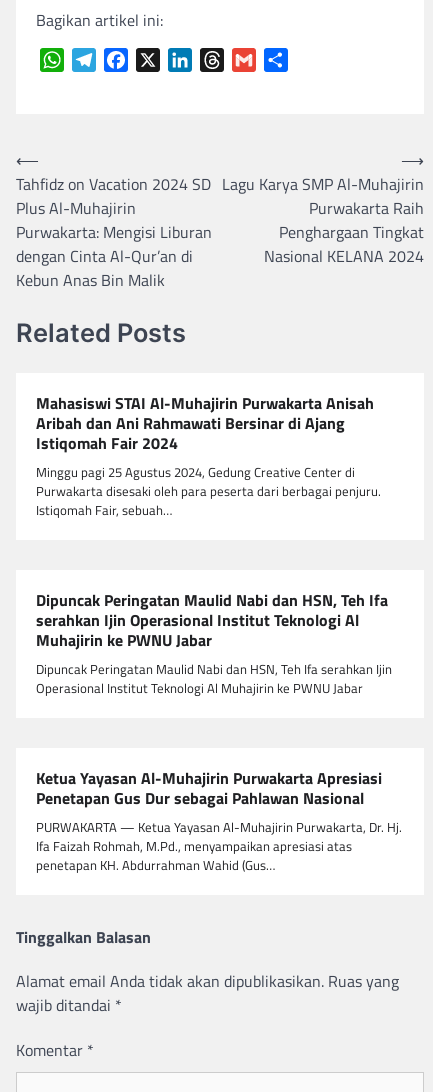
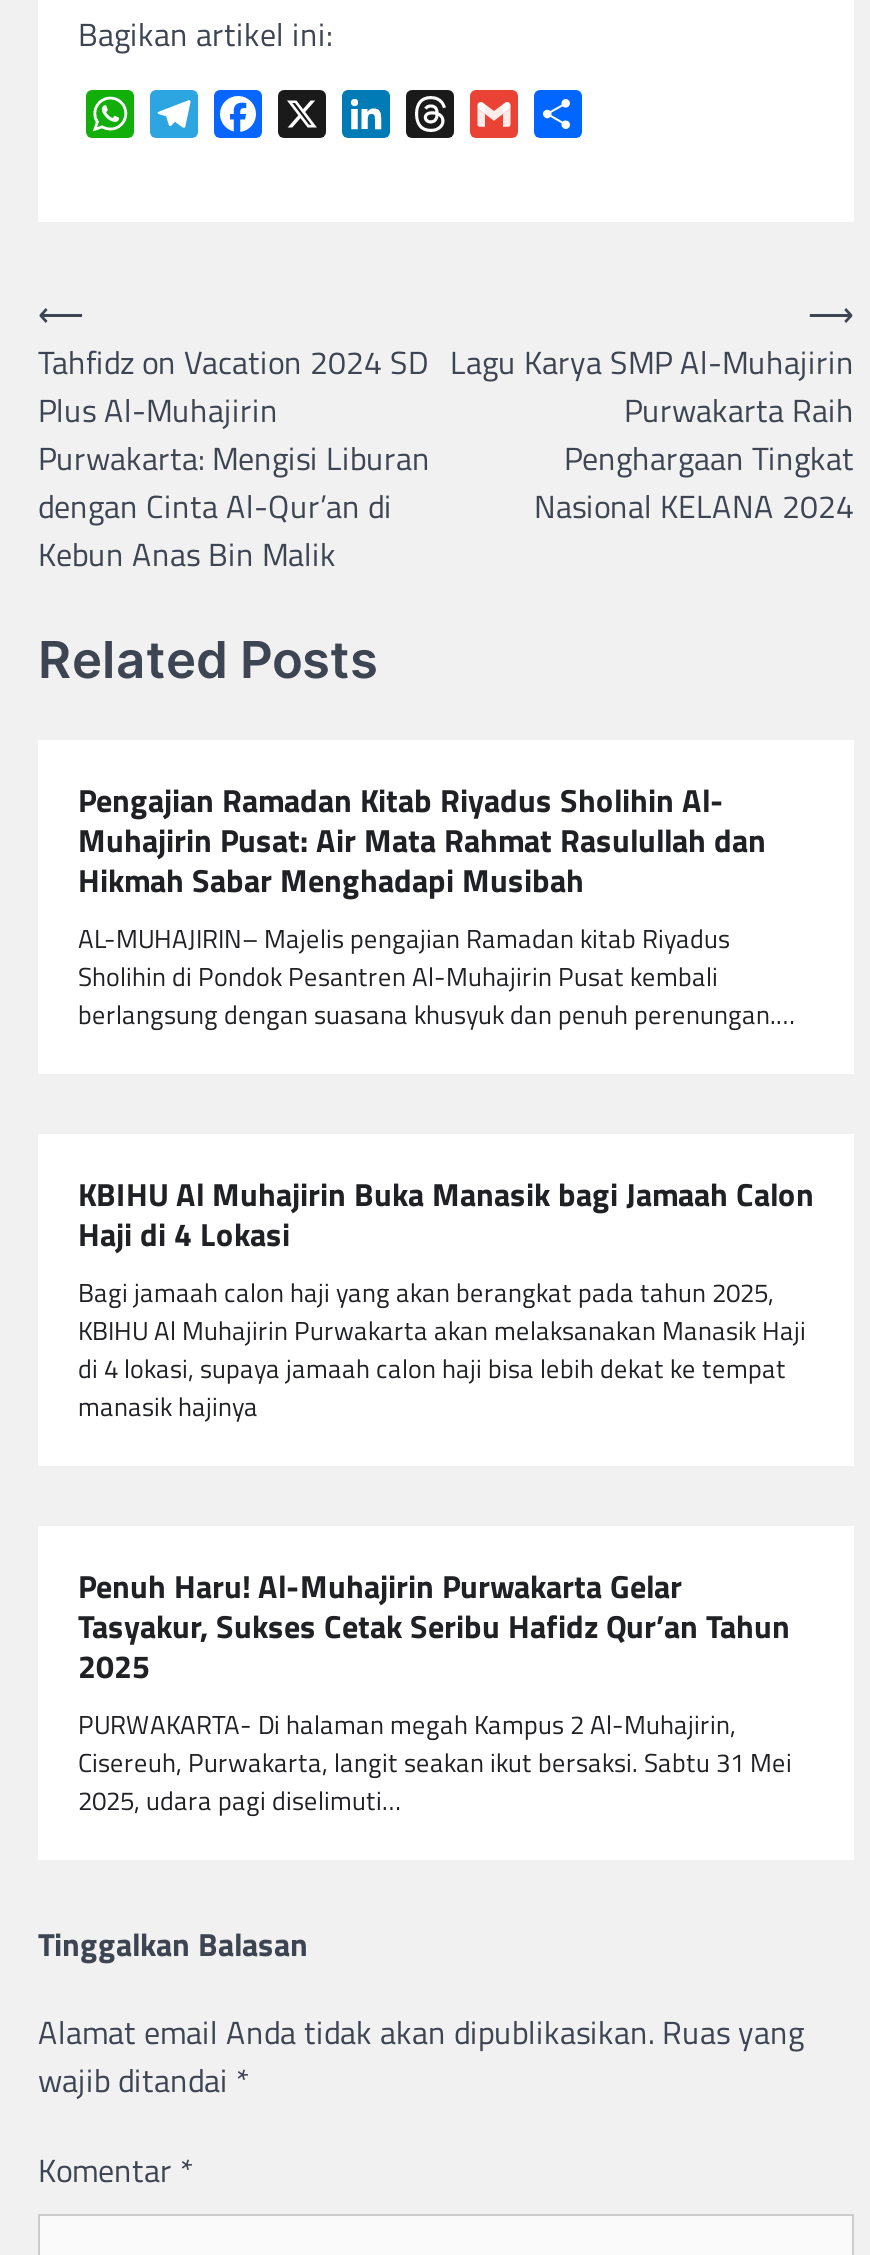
- Mahasiswi STAI Al-Muhajirin Purwakarta Anisah
- Aribah dan Ani Rahmawati Bersinar di Ajang
- Istiqomah Fair 2024
- Minggu pagi 25 Agustus 2024, Gedung Creative Center di
- Purwakarta disesaki oleh para peserta dari berbagai penjuru.
- Istiqomah Fair, sebuah…
+ Pengajian Ramadan Kitab Riyadus Sholihin Al-
+ Muhajirin Pusat: Air Mata Rahmat Rasulullah dan
+ Hikmah Sabar Menghadapi Musibah
+ AL-MUHAJIRIN– Majelis pengajian Ramadan kitab Riyadus
+ Sholihin di Pondok Pesantren Al-Muhajirin Pusat kembali
+ berlangsung dengan suasana khusyuk dan penuh perenungan.…

- Dipuncak Peringatan Maulid Nabi dan HSN, Teh Ifa
- serahkan Ijin Operasional Institut Teknologi Al
- Muhajirin ke PWNU Jabar
- Dipuncak Peringatan Maulid Nabi dan HSN, Teh Ifa serahkan Ijin
- Operasional Institut Teknologi Al Muhajirin ke PWNU Jabar
+ KBIHU Al Muhajirin Buka Manasik bagi Jamaah Calon
+ Haji di 4 Lokasi
+ Bagi jamaah calon haji yang akan berangkat pada tahun 2025,
+ KBIHU Al Muhajirin Purwakarta akan melaksanakan Manasik Haji
+ di 4 lokasi, supaya jamaah calon haji bisa lebih dekat ke tempat
+ manasik hajinya

- Ketua Yayasan Al-Muhajirin Purwakarta Apresiasi
- Penetapan Gus Dur sebagai Pahlawan Nasional
- PURWAKARTA — Ketua Yayasan Al-Muhajirin Purwakarta, Dr. Hj.
- Ifa Faizah Rohmah, M.Pd., menyampaikan apresiasi atas
- penetapan KH. Abdurrahman Wahid (Gus…
+ Penuh Haru! Al-Muhajirin Purwakarta Gelar
+ Tasyakur, Sukses Cetak Seribu Hafidz Qur’an Tahun
+ 2025
+ PURWAKARTA- Di halaman megah Kampus 2 Al-Muhajirin,
+ Cisereuh, Purwakarta, langit seakan ikut bersaksi. Sabtu 31 Mei
+ 2025, udara pagi diselimuti…
